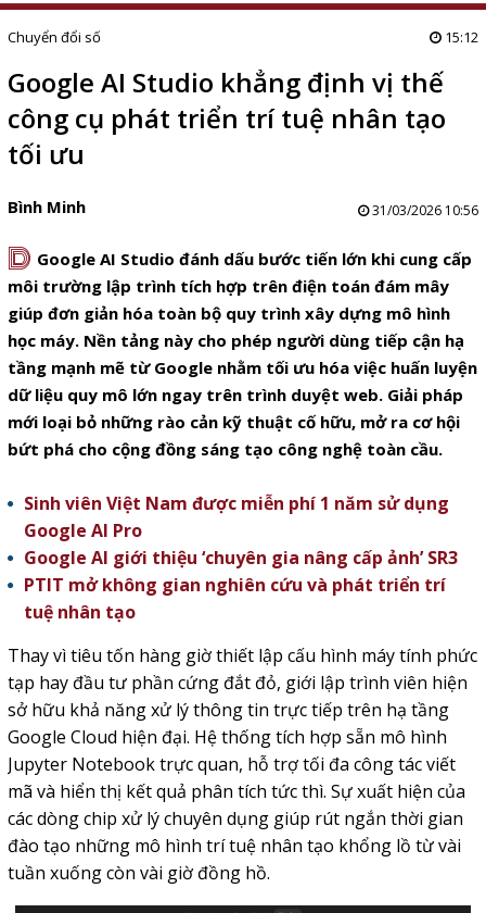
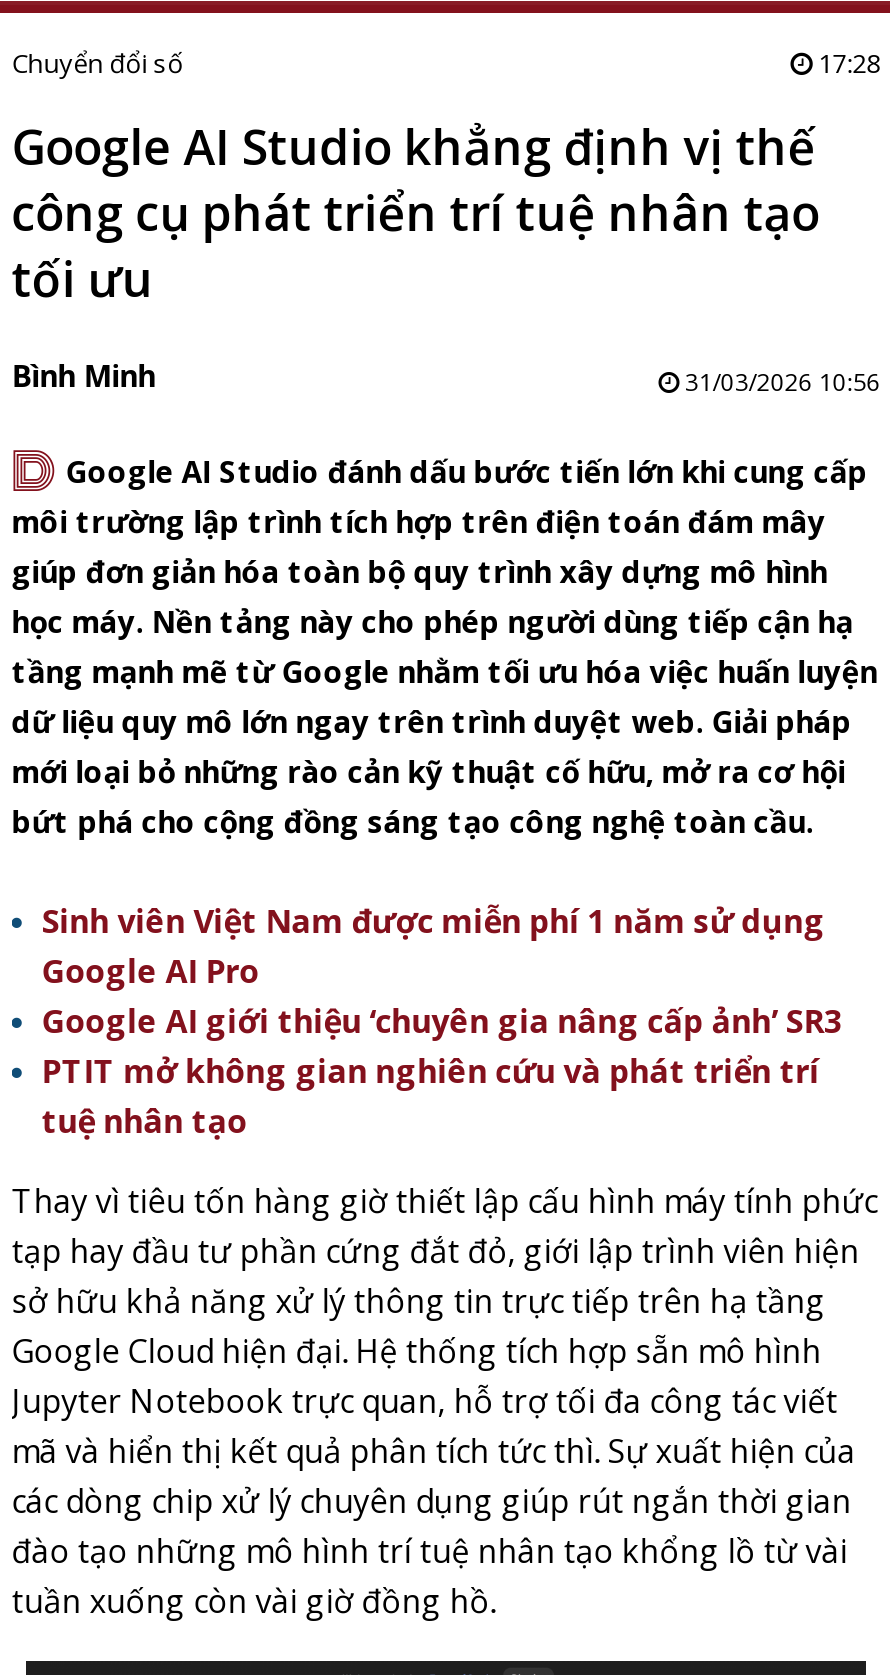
- 15:12
+ 17:28
